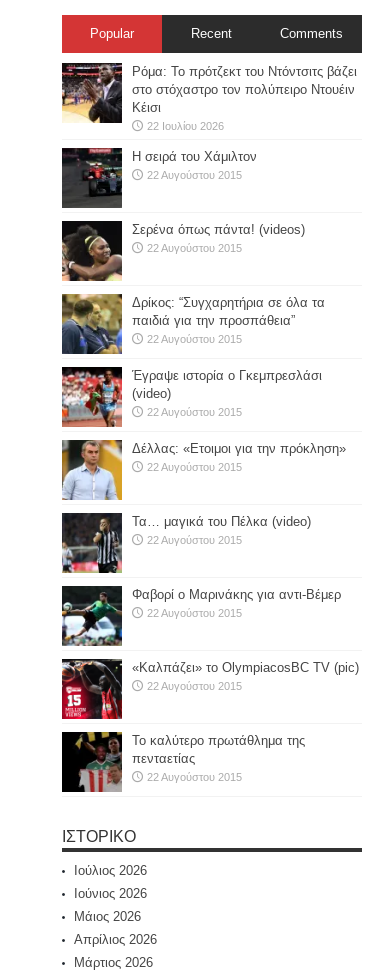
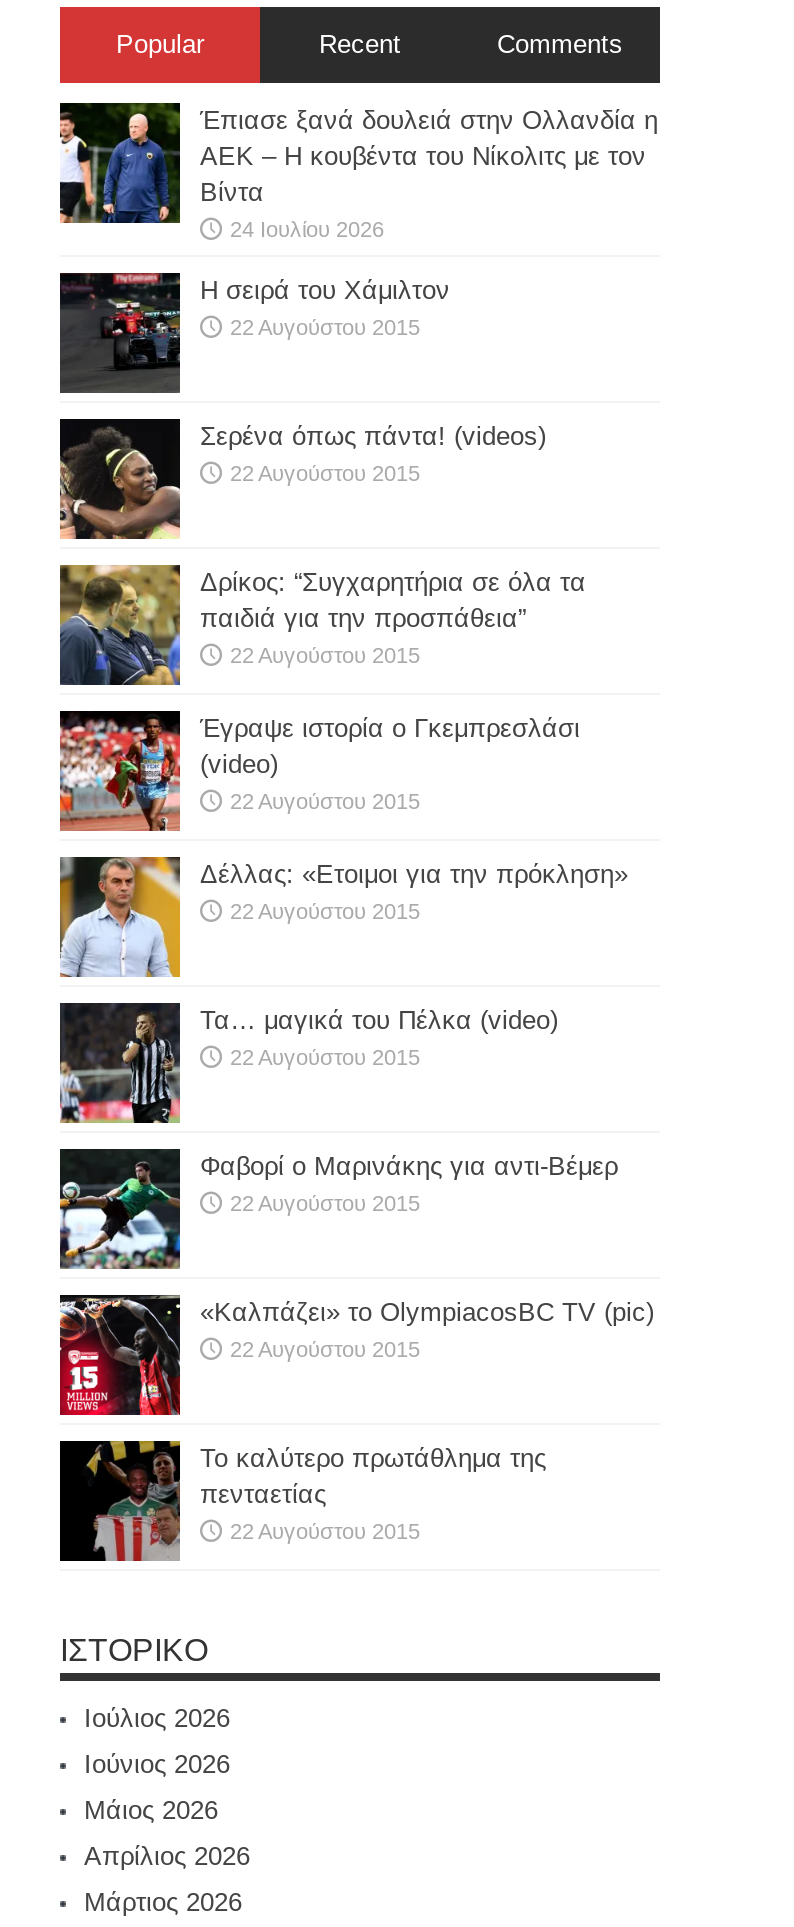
- [image]
- Ρόμα: Το πρότζεκτ του Ντόντσιτς βάζει
- στο στόχαστρο τον πολύπειρο Ντουέιν
- Κέισι
- 22 Ιουλίου 2026
+ [image]
+ Έπιασε ξανά δουλειά στην Ολλανδία η
+ ΑΕΚ – Η κουβέντα του Νίκολιτς με τον
+ Βίντα
+ 24 Ιουλίου 2026
